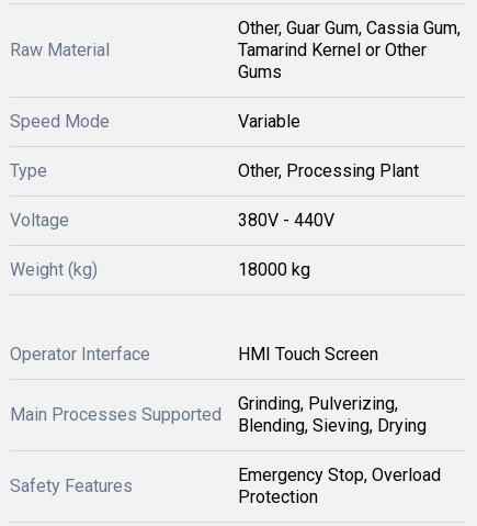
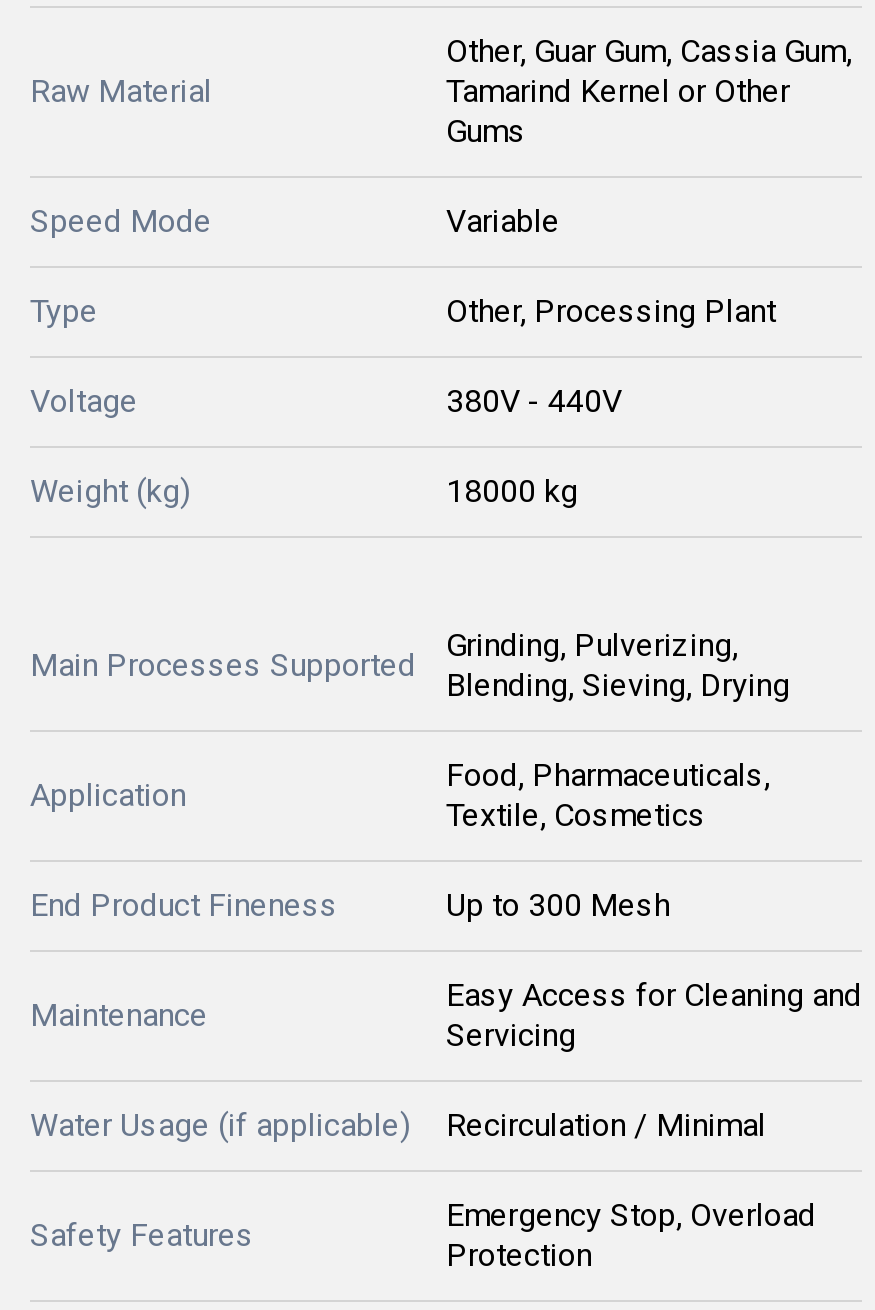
- Operator Interface
- HMI Touch Screen

moved up: Main Processes Supported | Grinding, Pulverizing, | Blending, Sieving, Drying

+ Application

+ Food, Pharmaceuticals,
+ Textile, Cosmetics
+ End Product Fineness
+ Up to 300 Mesh
+ Maintenance

+ Easy Access for Cleaning and
+ Servicing
+ Water Usage (if applicable)
+ Recirculation / Minimal
